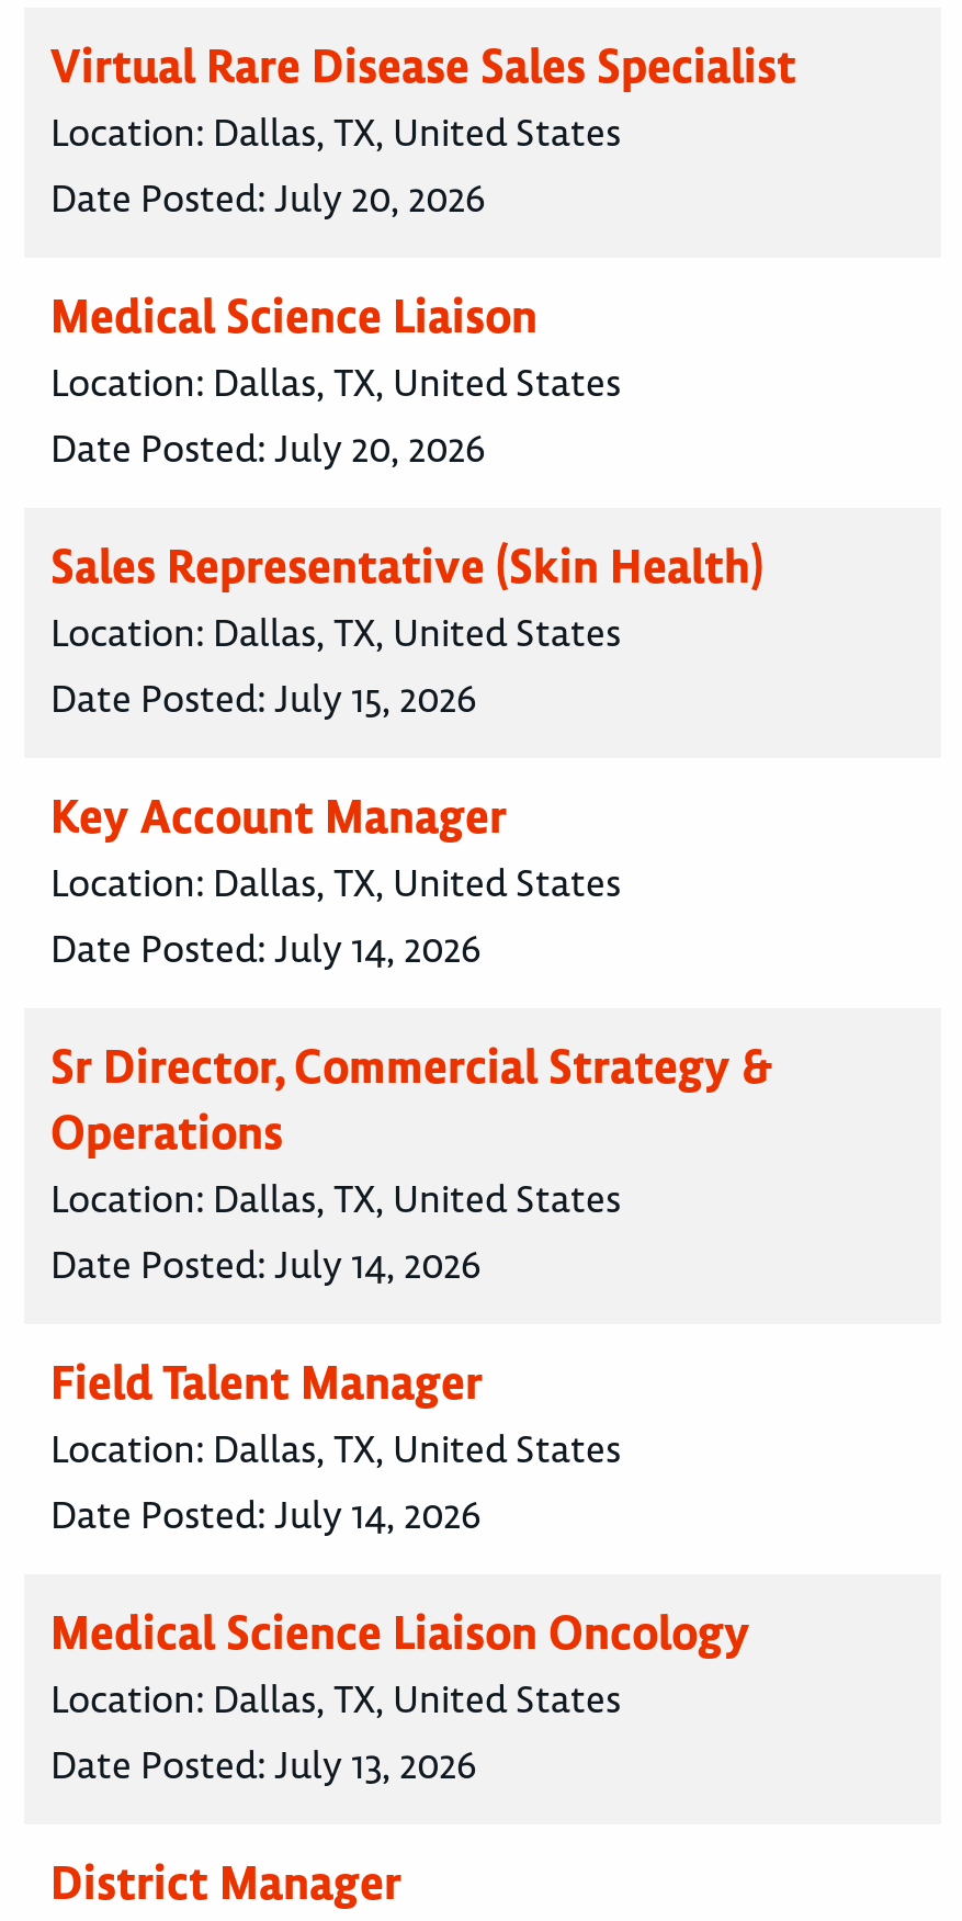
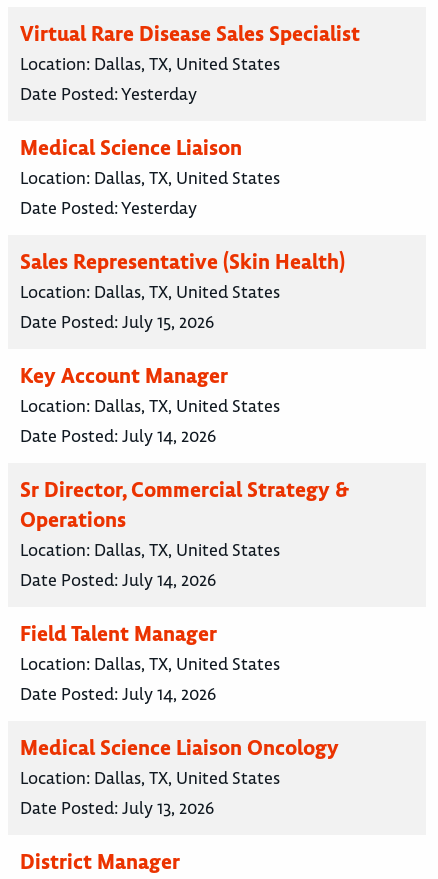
- Date Posted: July 20, 2026
+ Date Posted: Yesterday

- Date Posted: July 20, 2026
+ Date Posted: Yesterday
